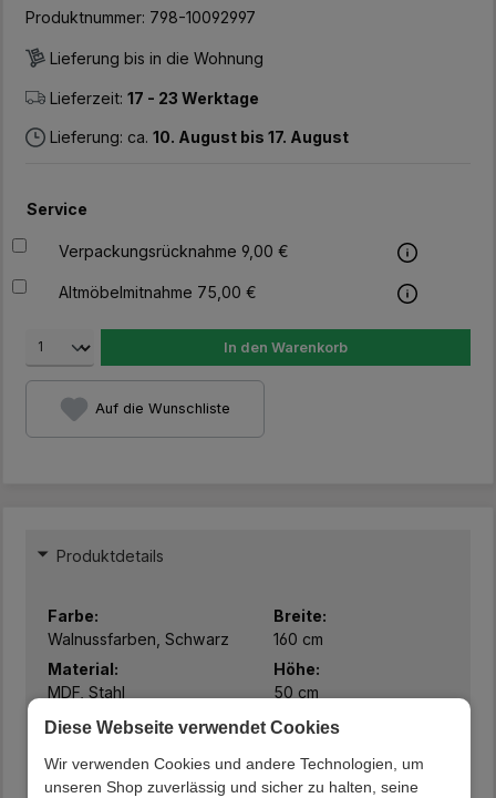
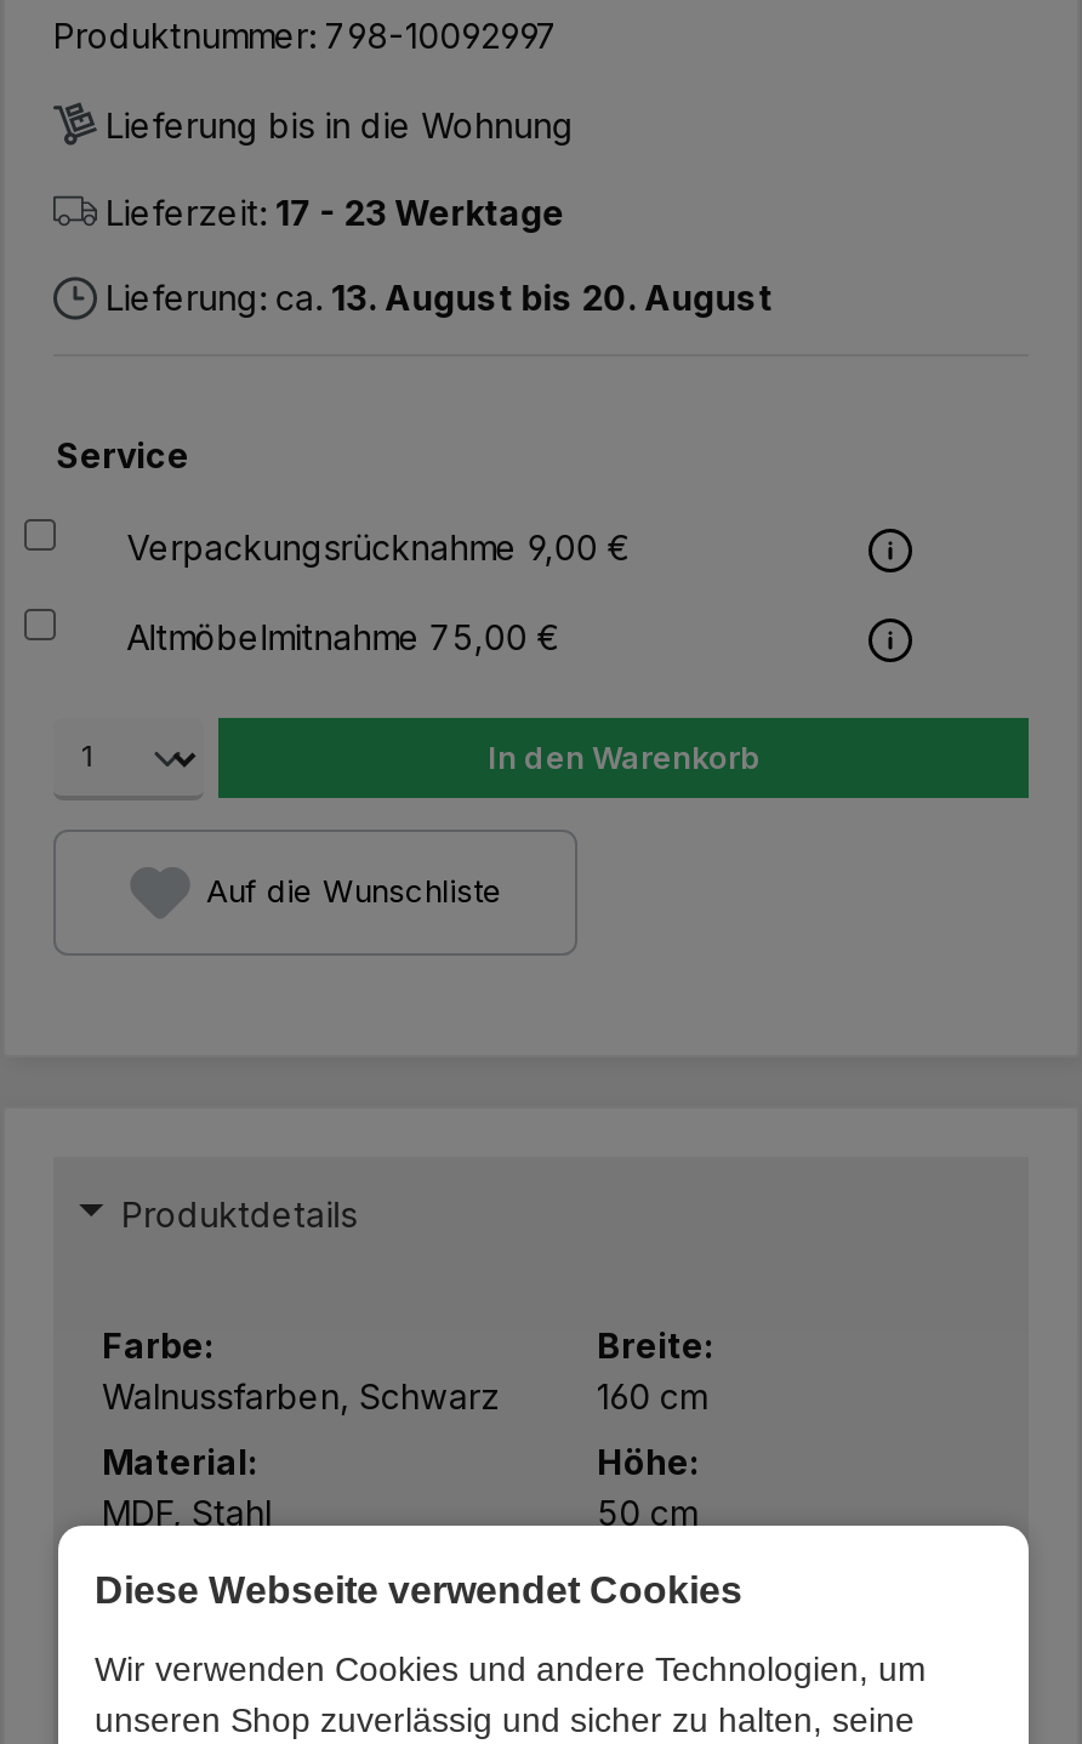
- Lieferung: ca. 10. August bis 17. August
+ Lieferung: ca. 13. August bis 20. August
